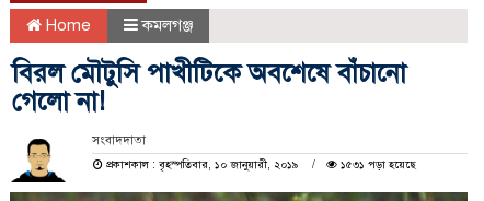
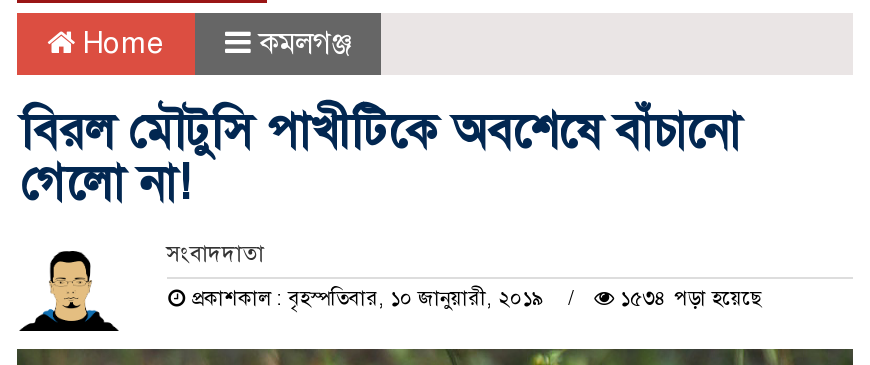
- ১৫৩১ পড়া হয়েছে
+ ১৫৩৪ পড়া হয়েছে
